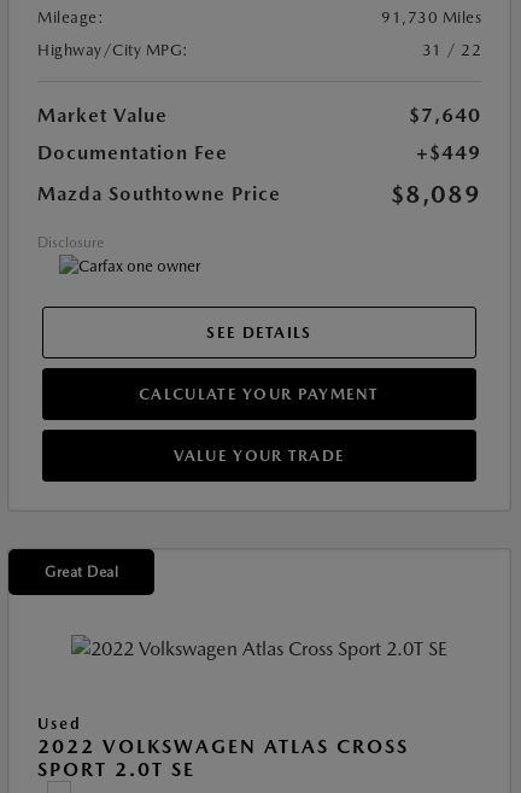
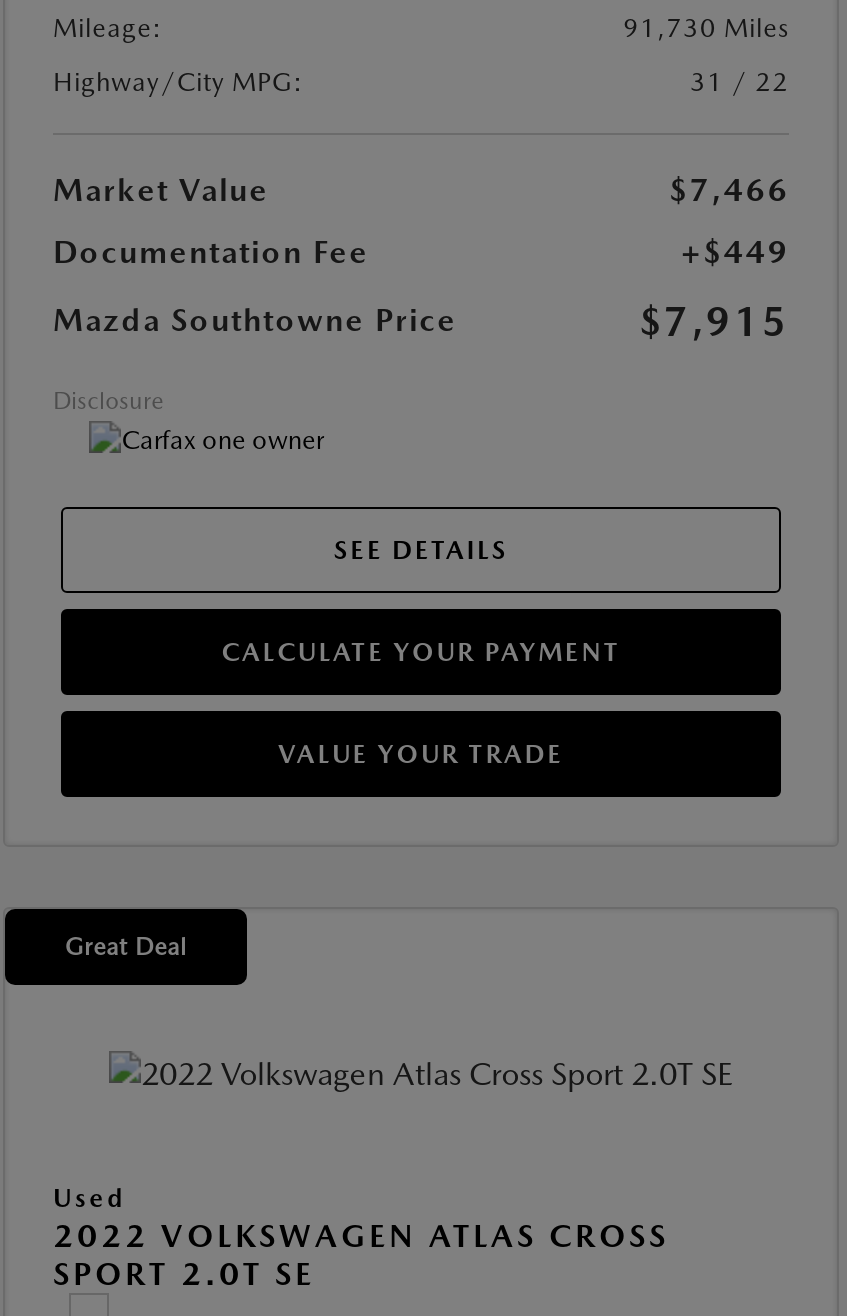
- $7,640
+ $7,466

- $8,089
+ $7,915
